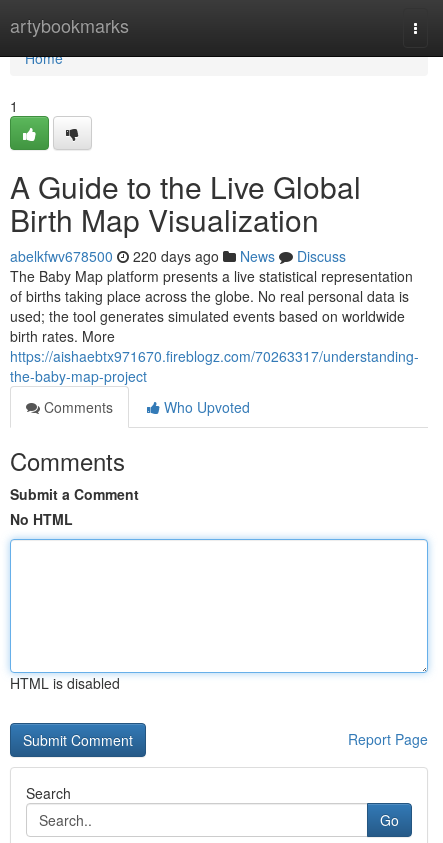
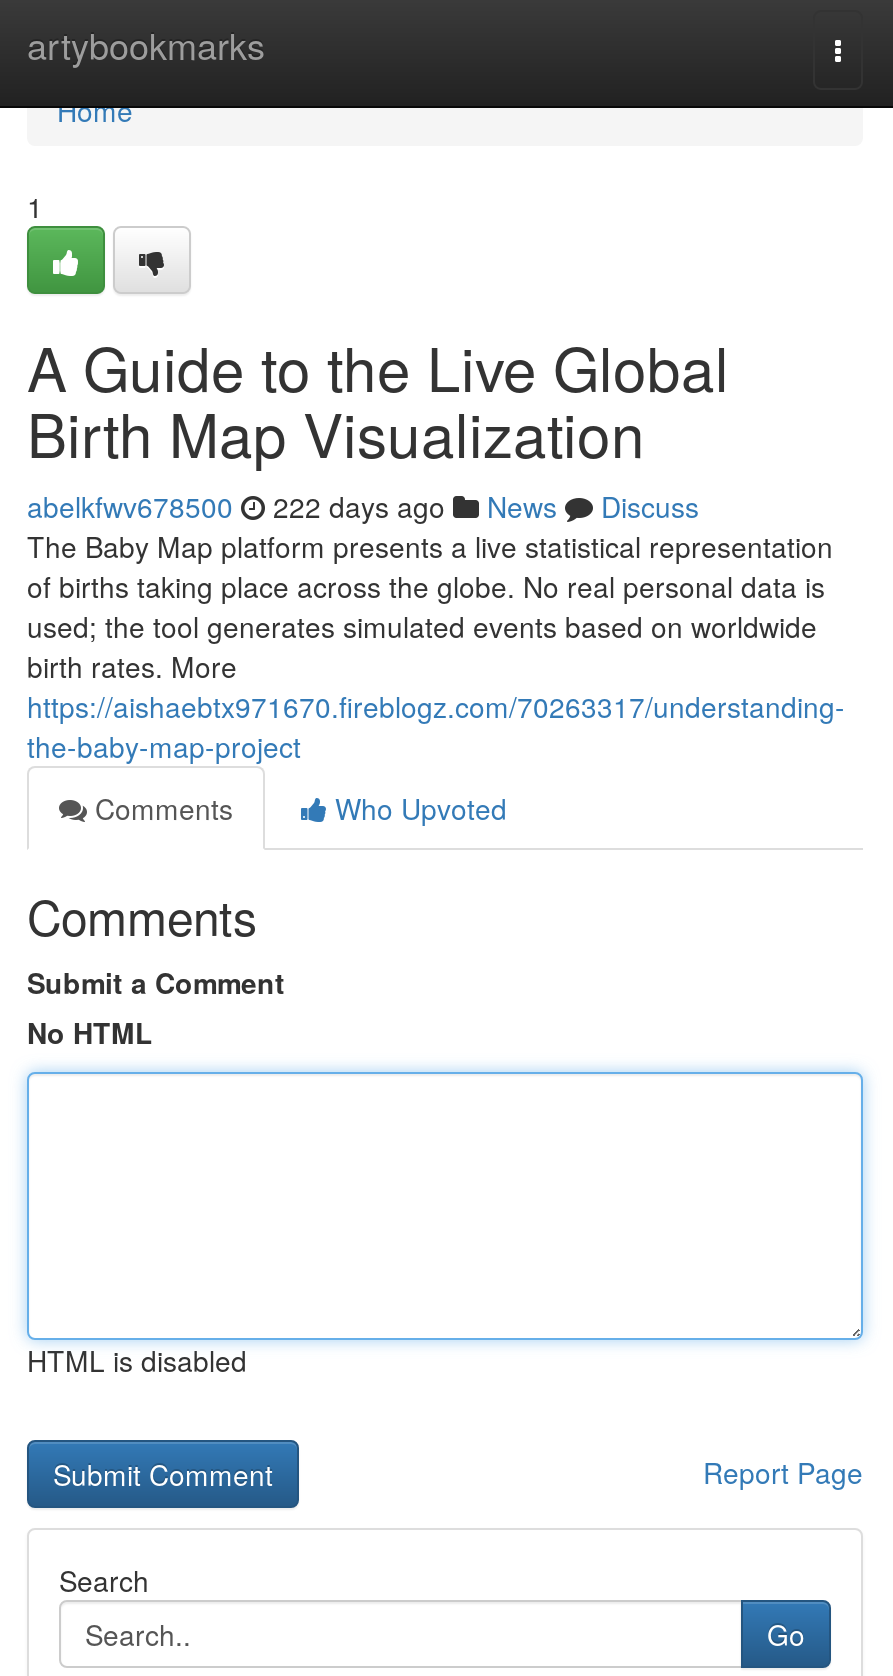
- abelkfwv678500 220 days ago News Discuss
+ abelkfwv678500 222 days ago News Discuss
